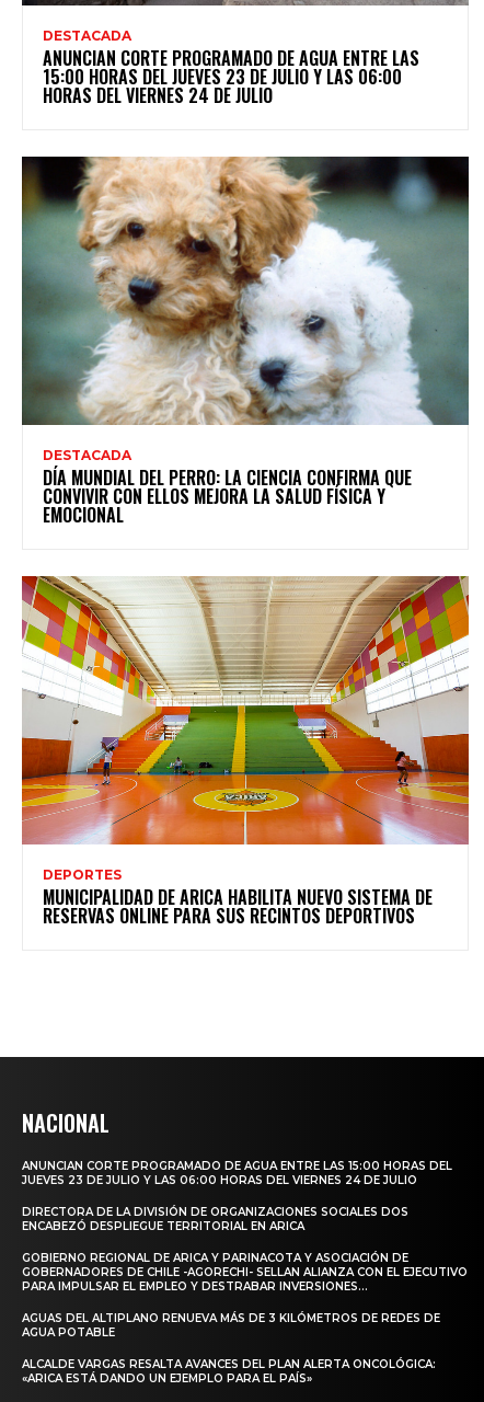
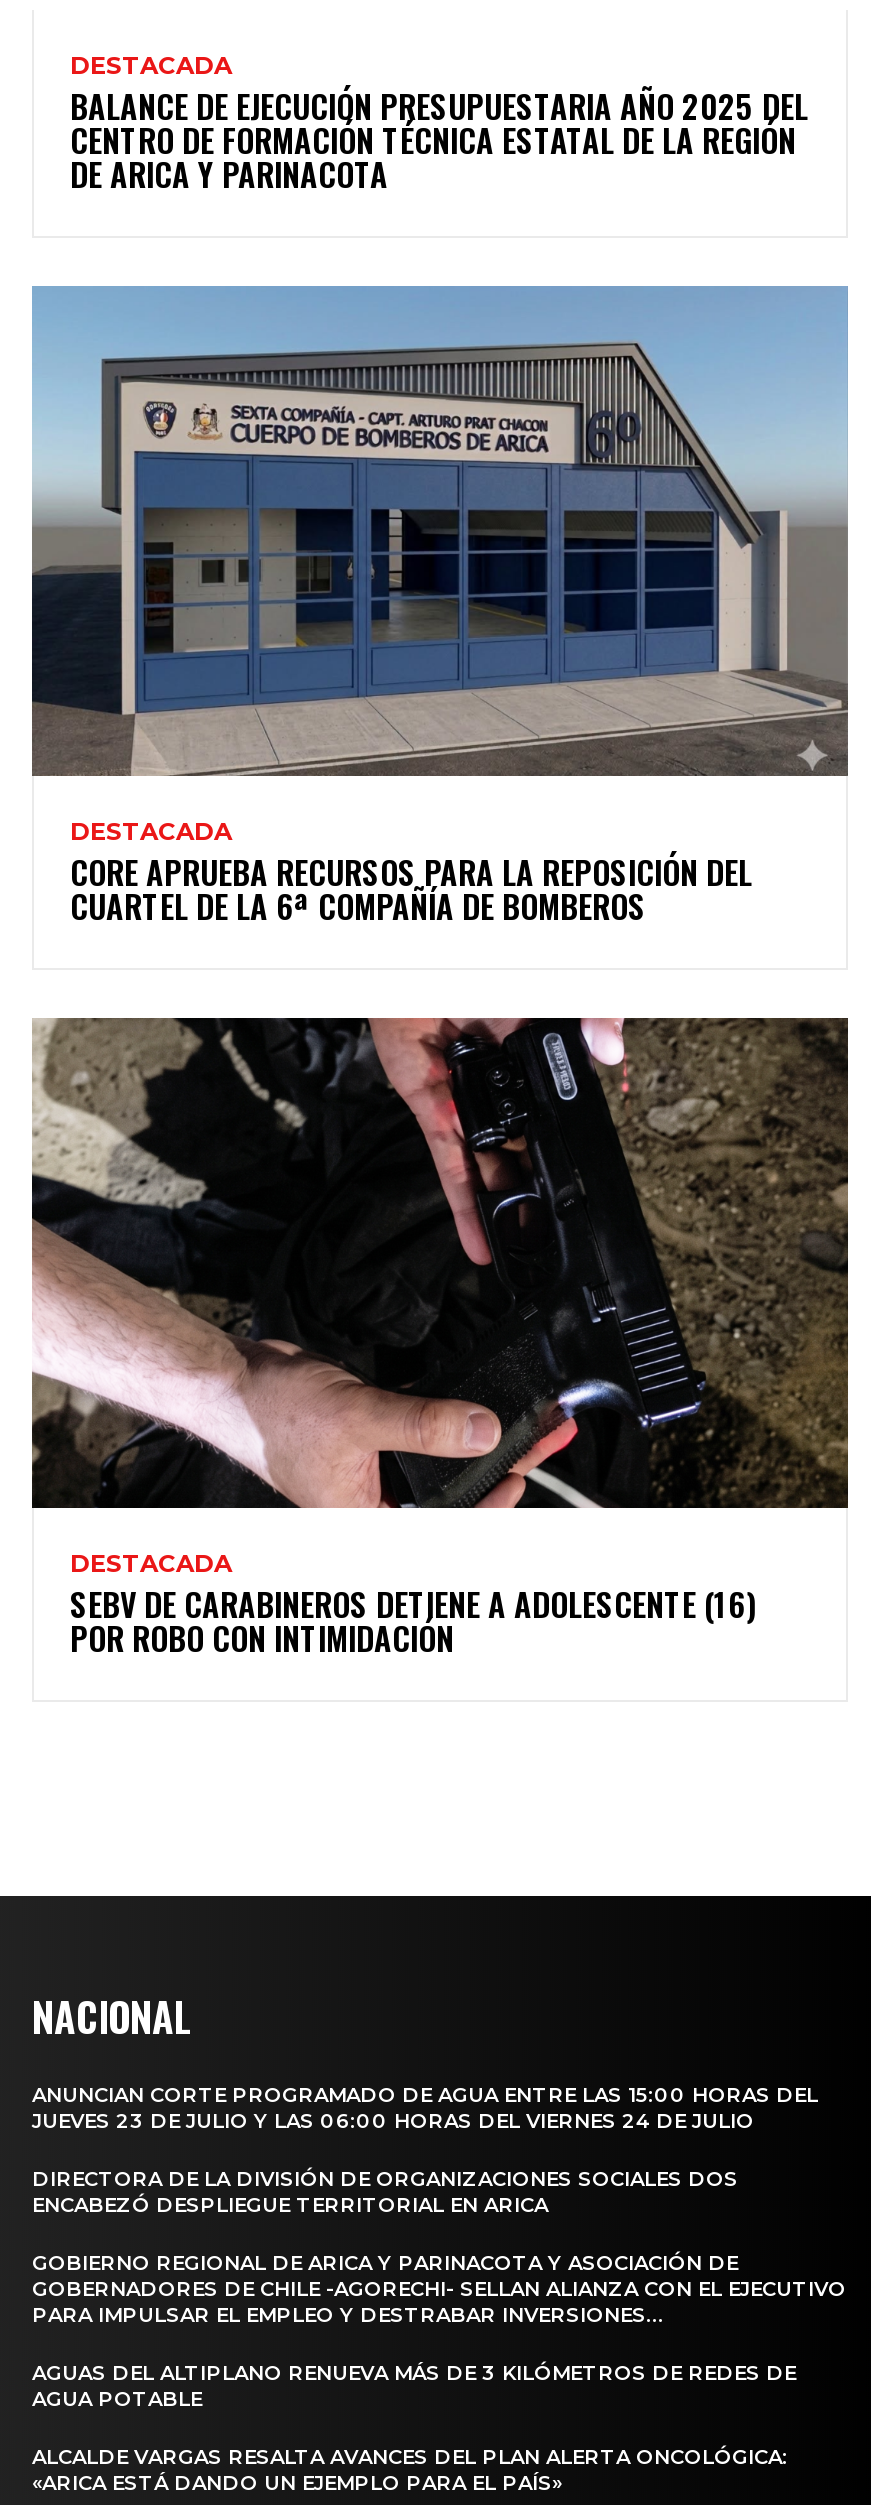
- ANUNCIAN CORTE PROGRAMADO DE AGUA ENTRE LAS
- 15:00 HORAS DEL JUEVES 23 DE JULIO Y LAS 06:00
- HORAS DEL VIERNES 24 DE JULIO
+ BALANCE DE EJECUCIÓN PRESUPUESTARIA AÑO 2025 DEL
+ CENTRO DE FORMACIÓN TÉCNICA ESTATAL DE LA REGIÓN
+ DE ARICA Y PARINACOTA

- [image]
- DÍA MUNDIAL DEL PERRO: LA CIENCIA CONFIRMA QUE
- CONVIVIR CON ELLOS MEJORA LA SALUD FÍSICA Y
- EMOCIONAL
+ [image]
+ CORE APRUEBA RECURSOS PARA LA REPOSICIÓN DEL
+ CUARTEL DE LA 6ª COMPAÑÍA DE BOMBEROS

- [image]
- DEPORTES
- MUNICIPALIDAD DE ARICA HABILITA NUEVO SISTEMA DE
- RESERVAS ONLINE PARA SUS RECINTOS DEPORTIVOS
+ [image]
+ DESTACADA
+ SEBV DE CARABINEROS DETIENE A ADOLESCENTE (16)
+ POR ROBO CON INTIMIDACIÓN
